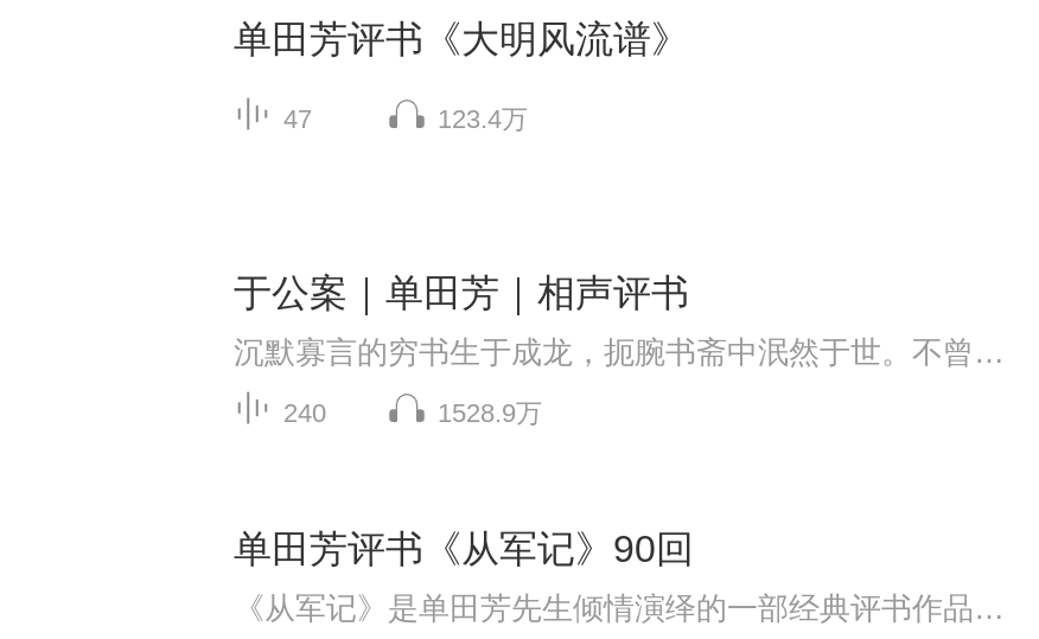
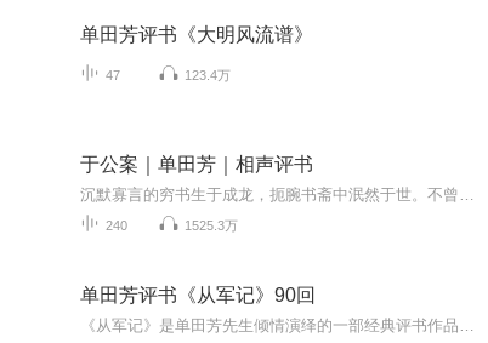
- 1528.9万
+ 1525.3万
